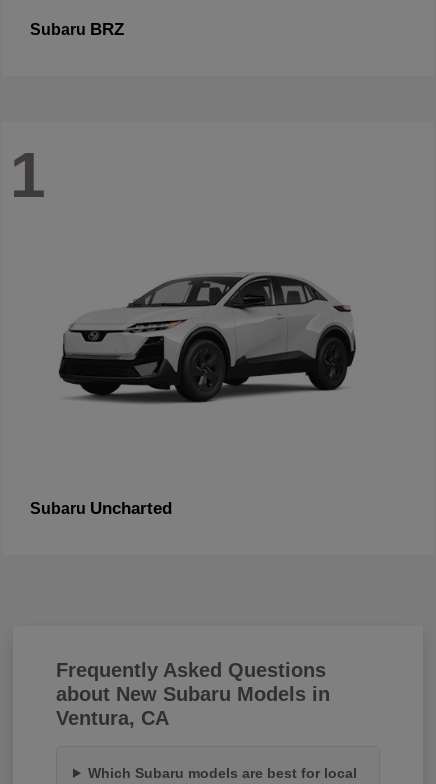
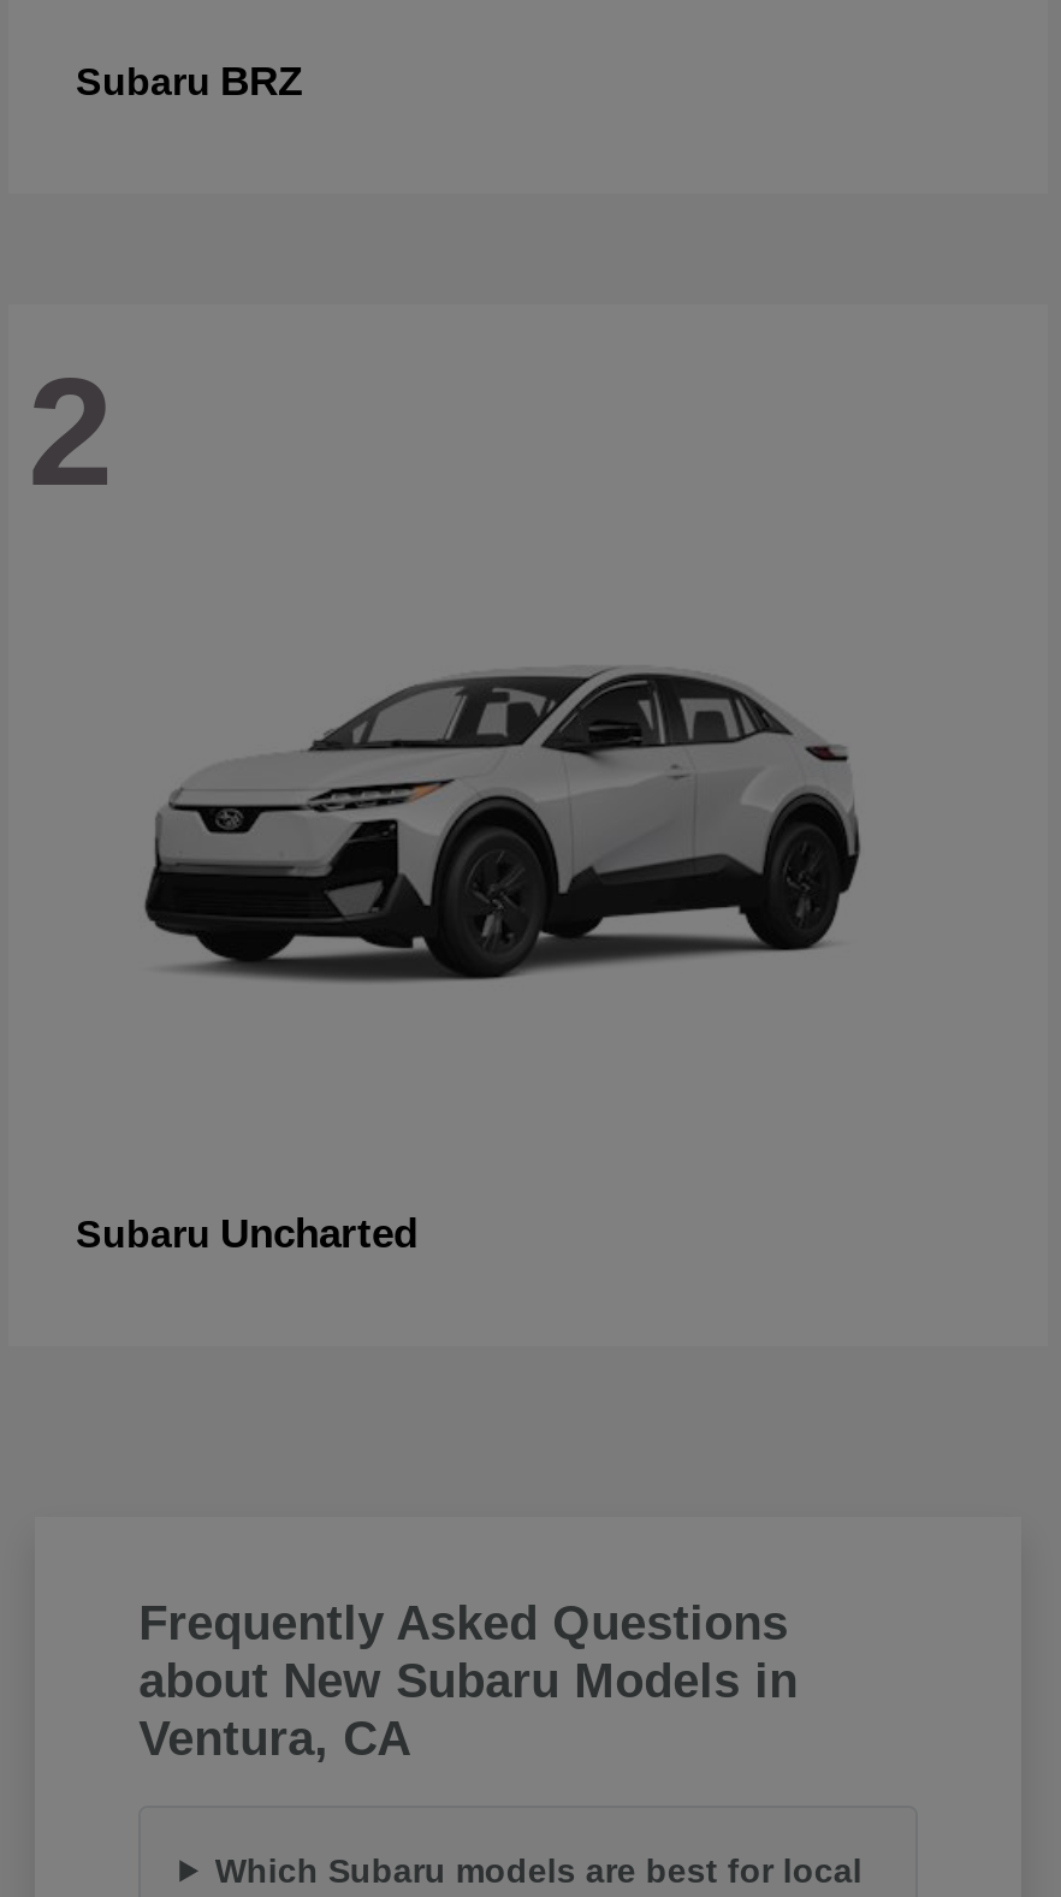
- 1
+ 2
